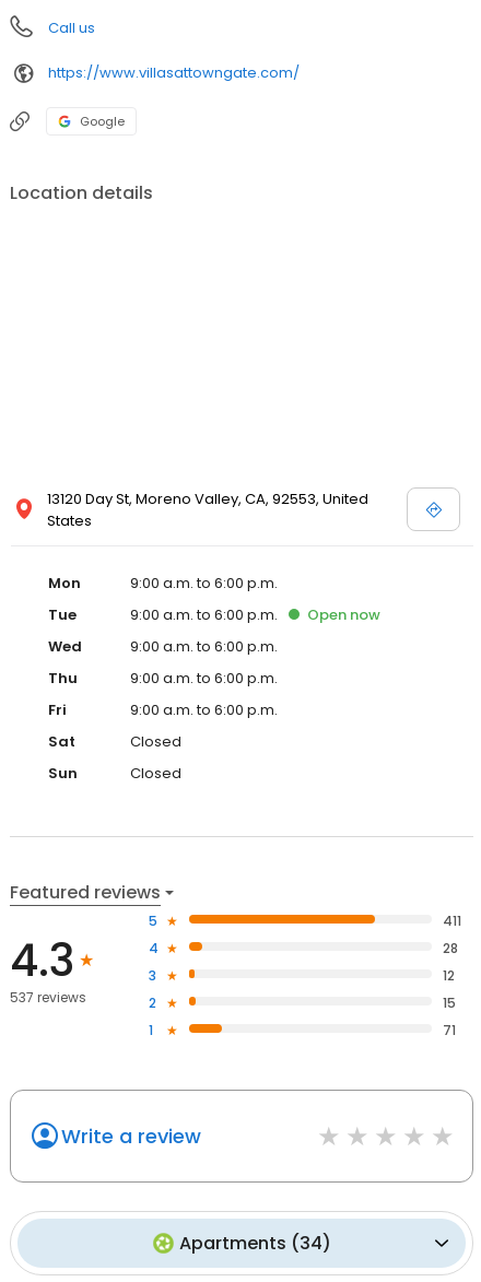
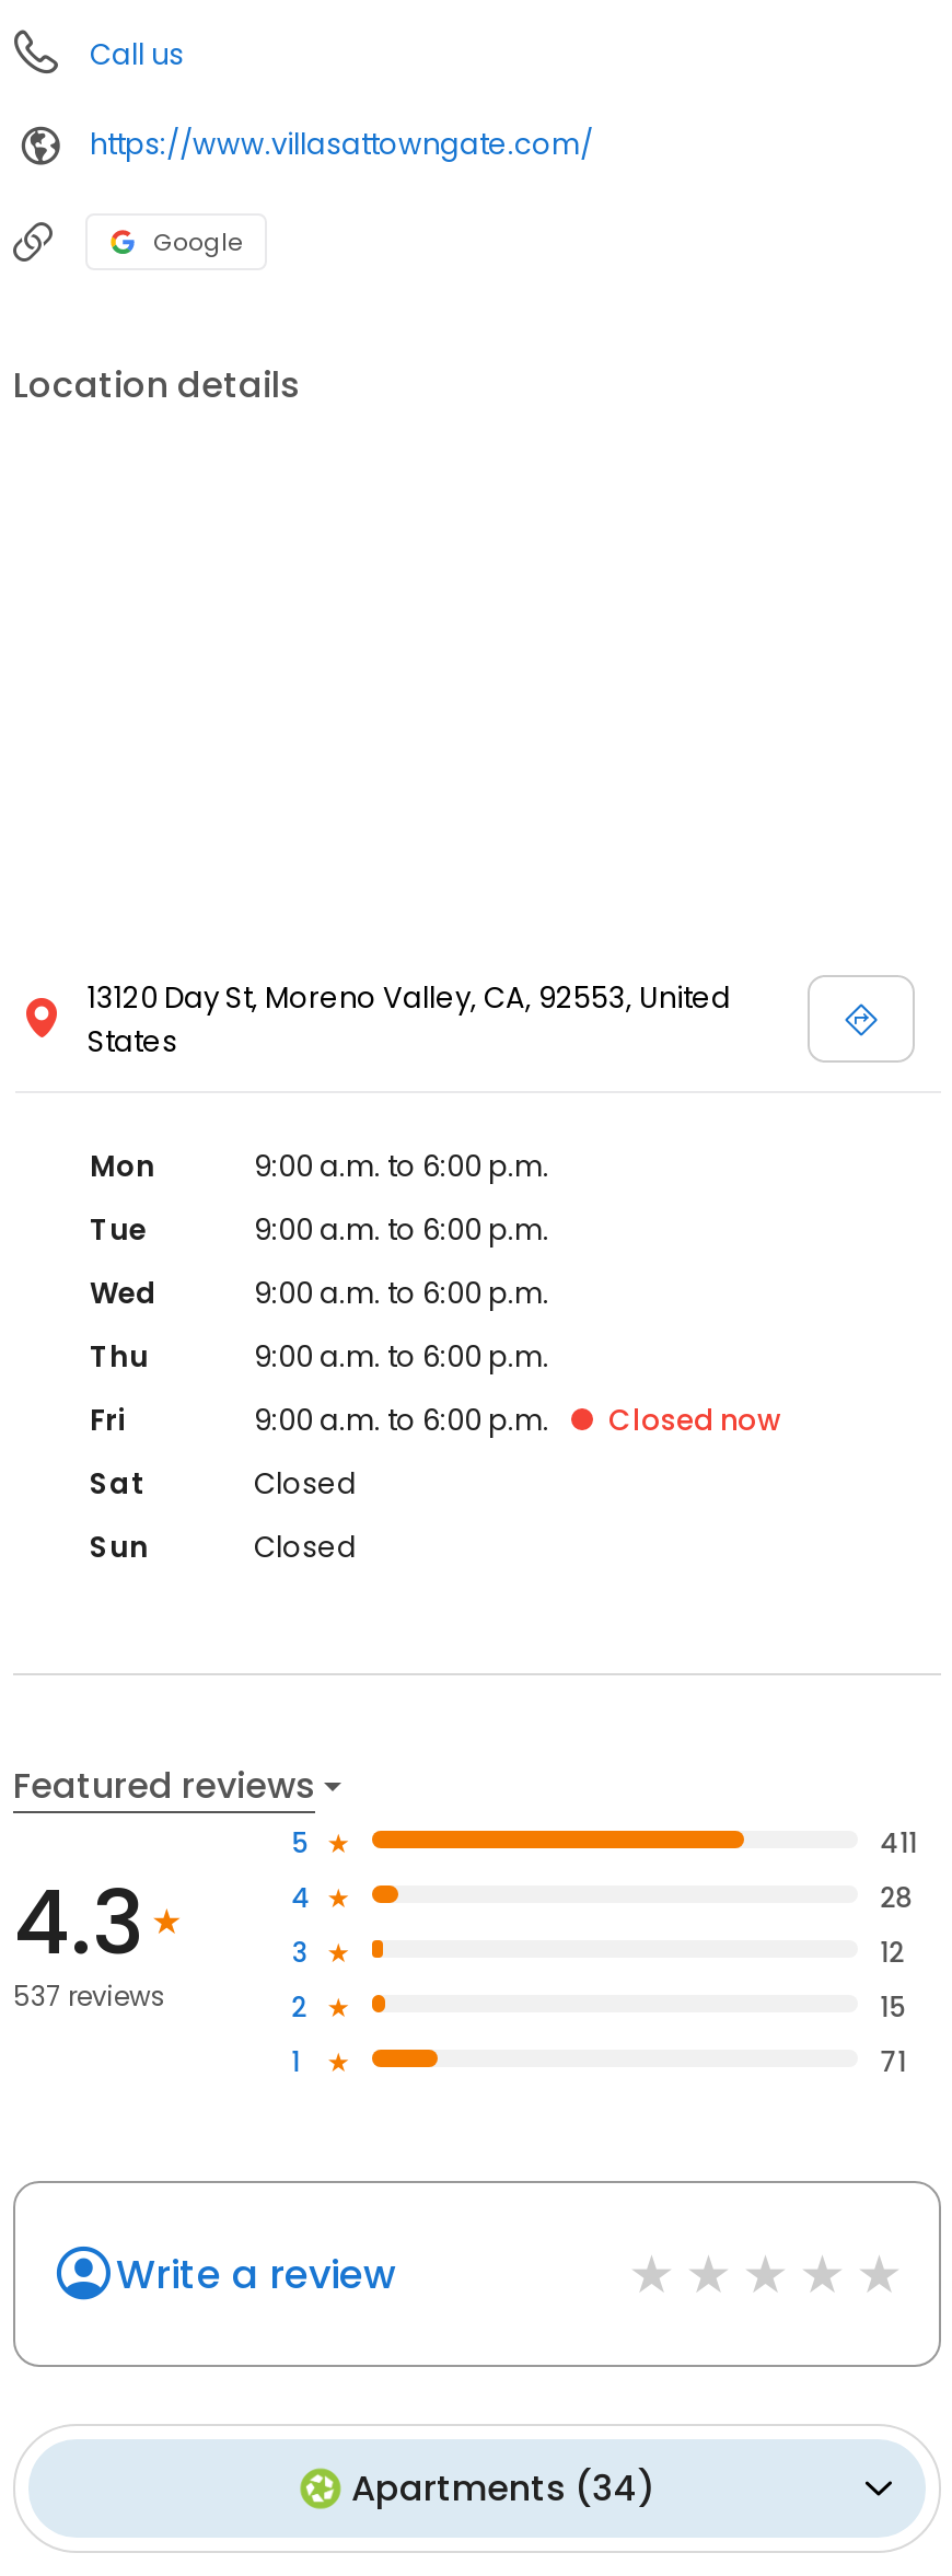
- Open now

+ Closed now
